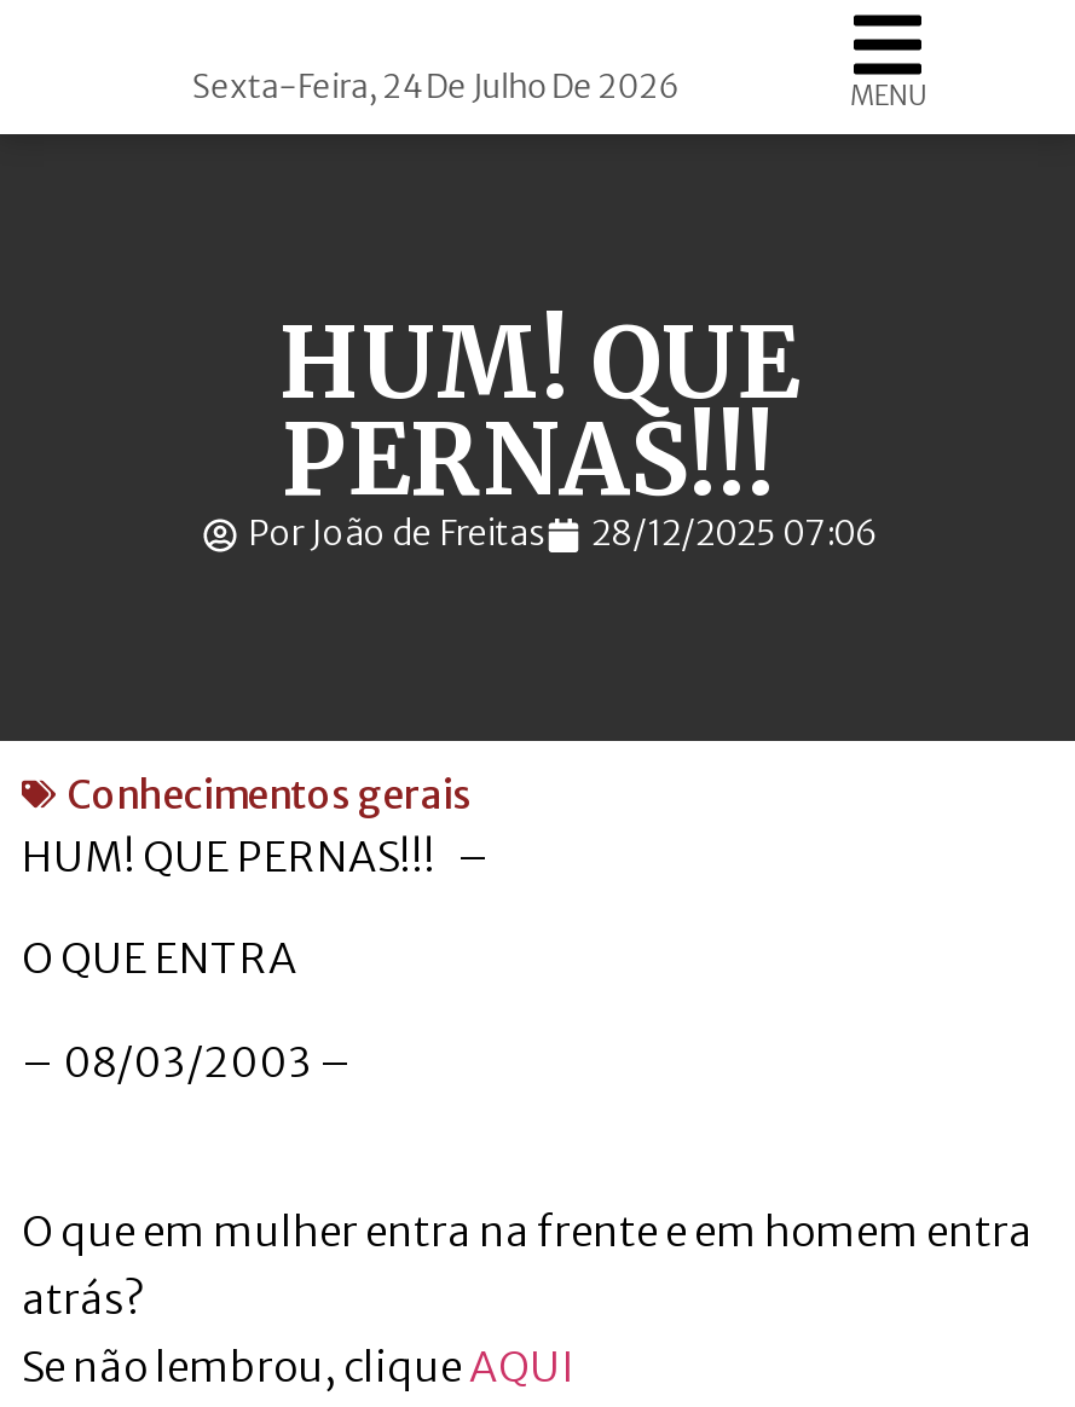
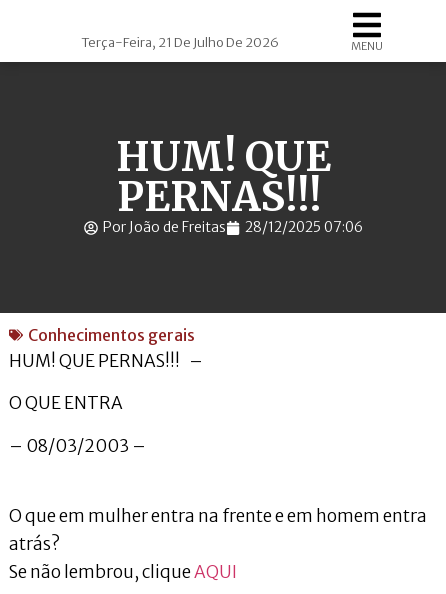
- Sexta-Feira, 24 De Julho De 2026
+ Terça-Feira, 21 De Julho De 2026
